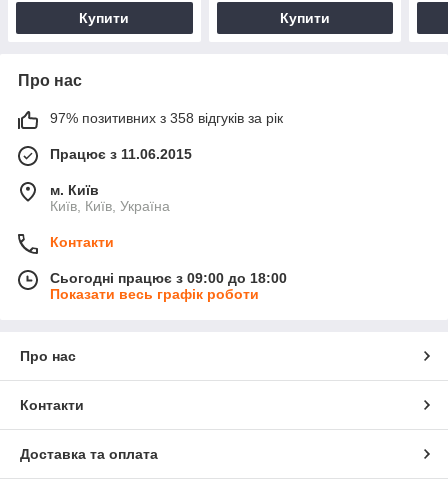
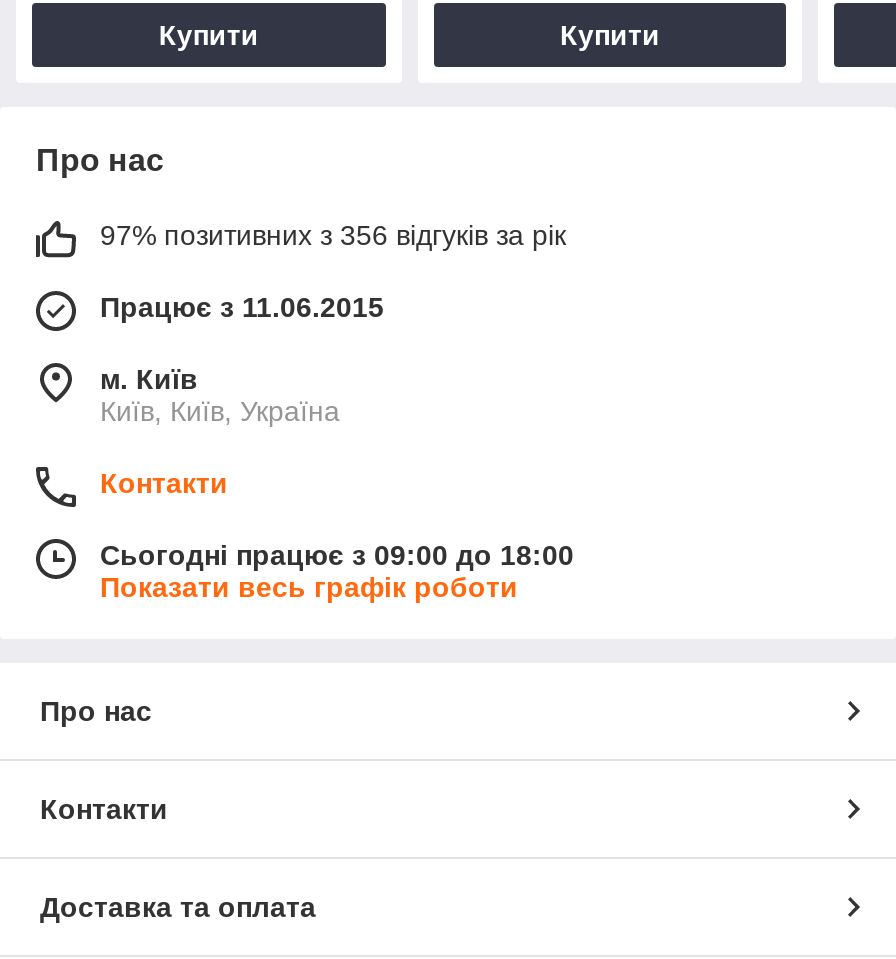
- 97% позитивних з 358 відгуків за рік
+ 97% позитивних з 356 відгуків за рік
